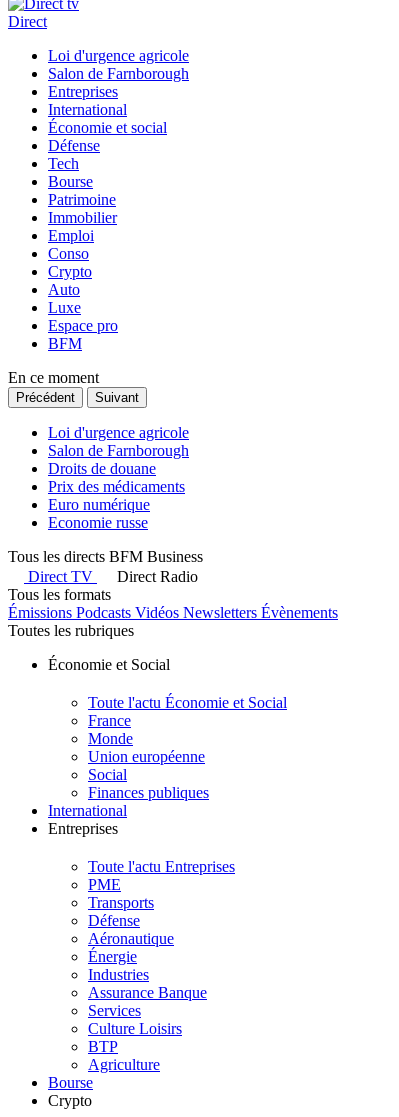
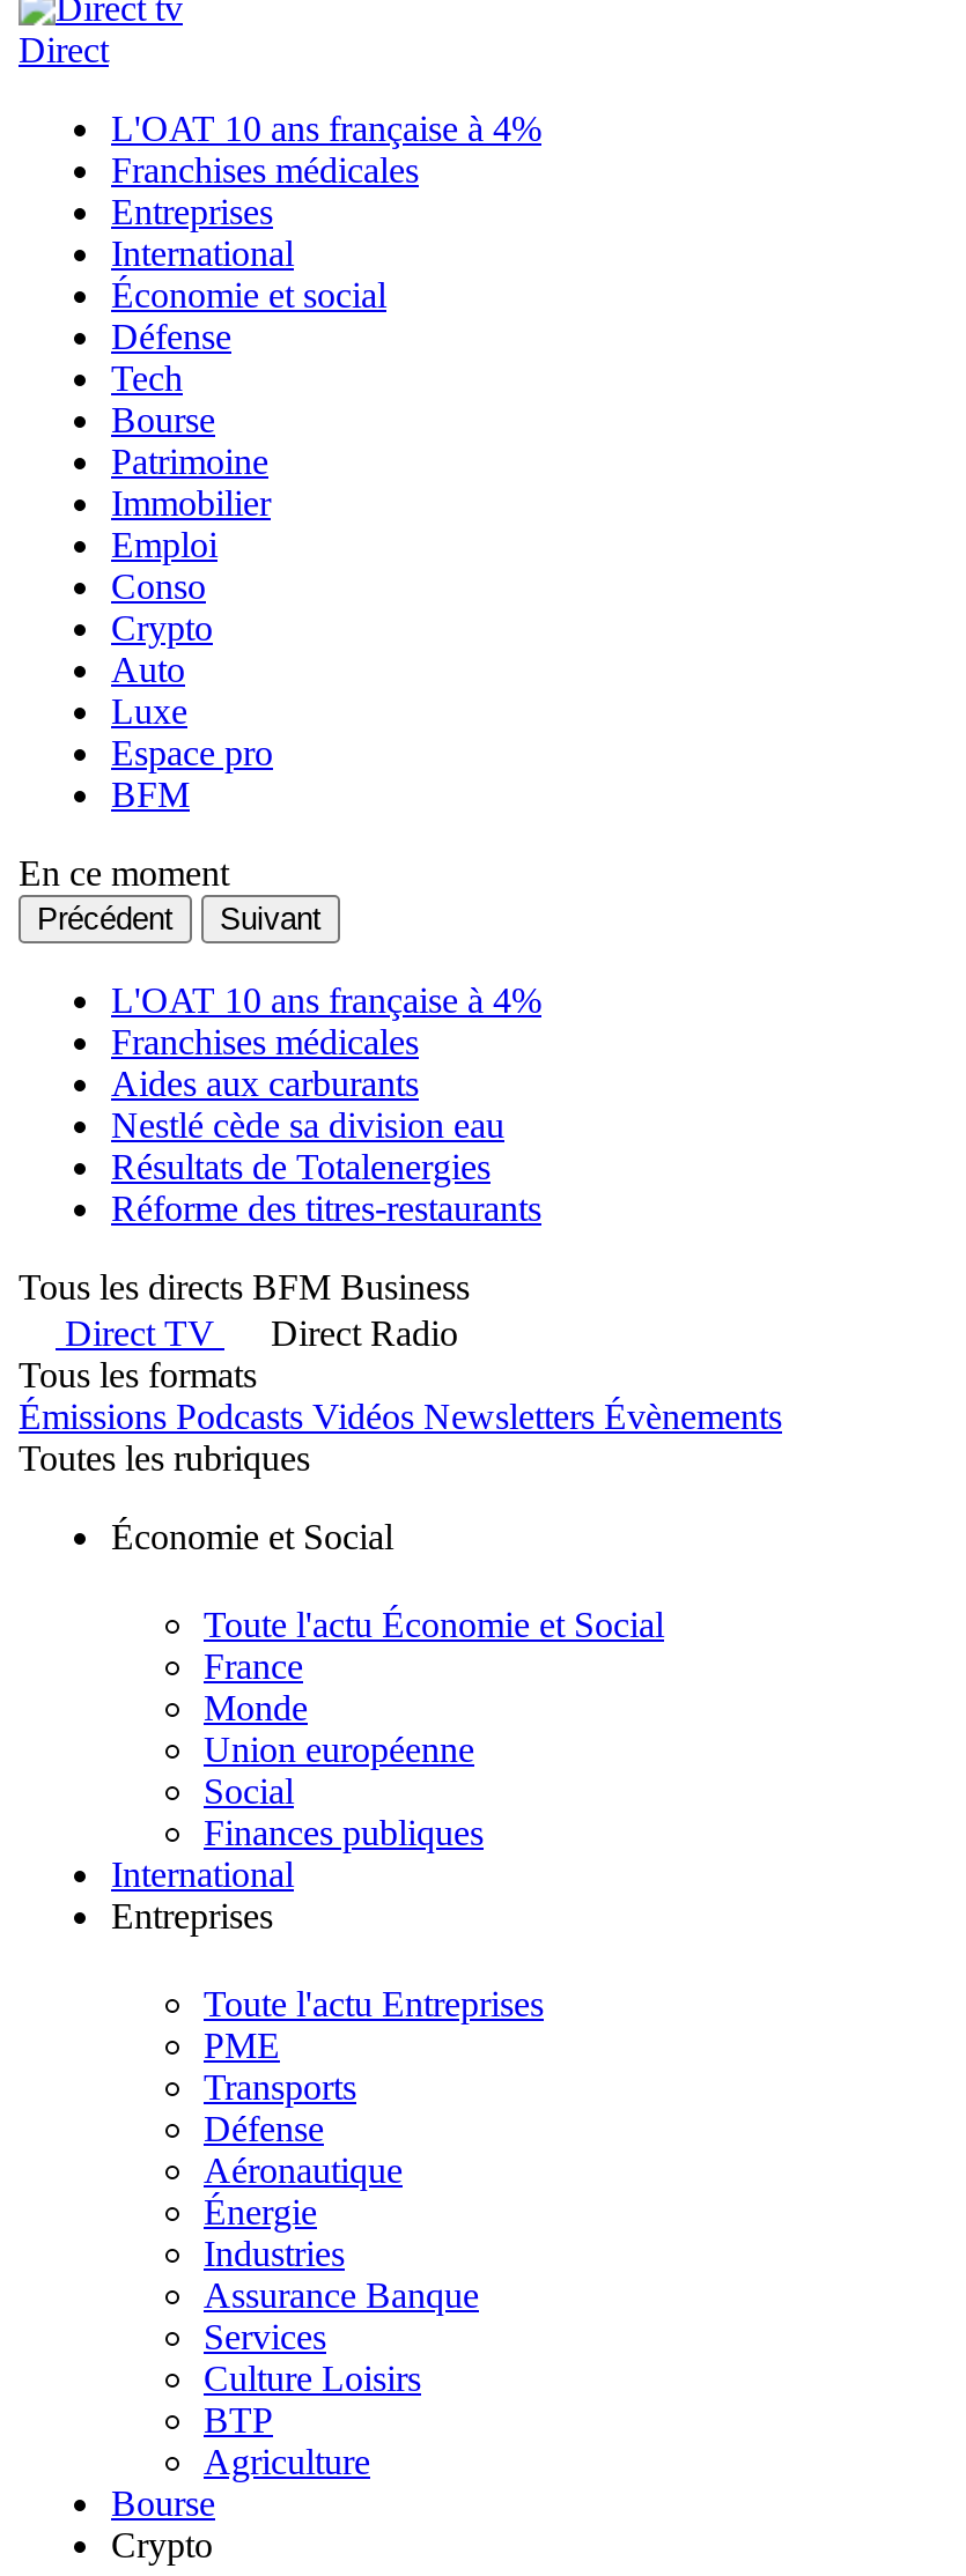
- Loi d'urgence agricole
- Salon de Farnborough
+ L'OAT 10 ans française à 4%
+ Franchises médicales

- Loi d'urgence agricole
- Salon de Farnborough
- Droits de douane
- Prix des médicaments
- Euro numérique
- Economie russe
+ L'OAT 10 ans française à 4%
+ Franchises médicales
+ Aides aux carburants
+ Nestlé cède sa division eau
+ Résultats de Totalenergies
+ Réforme des titres-restaurants
